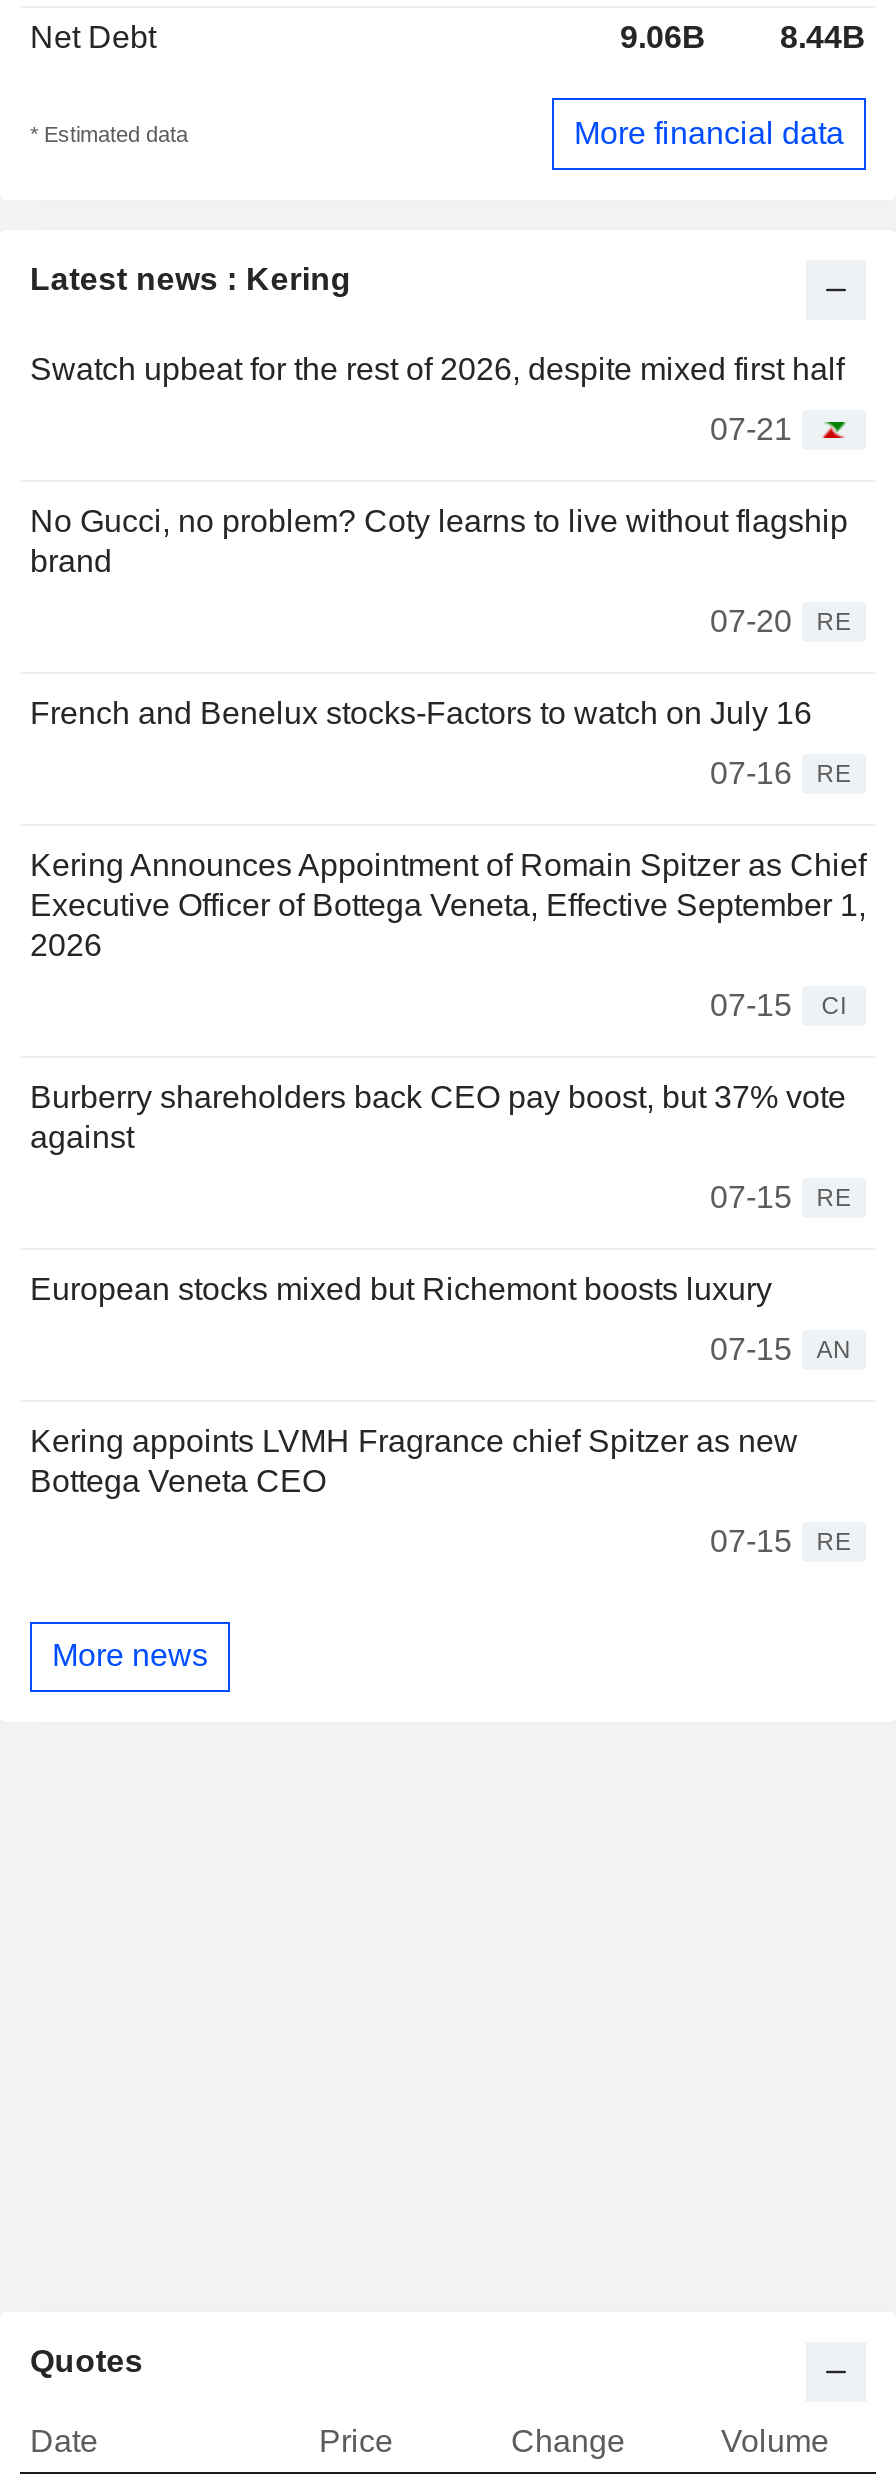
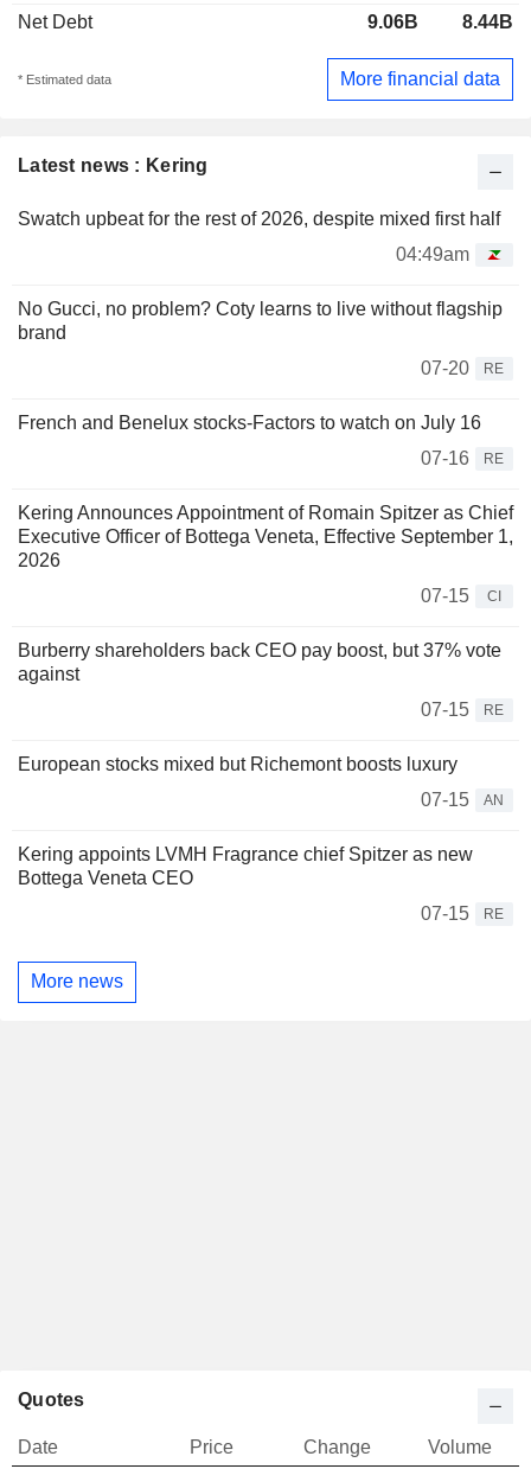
- 07-21
+ 04:49am
